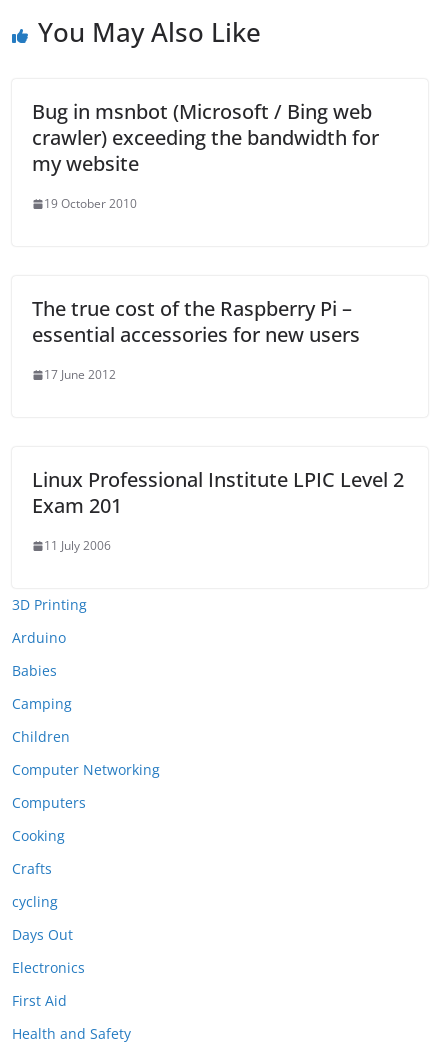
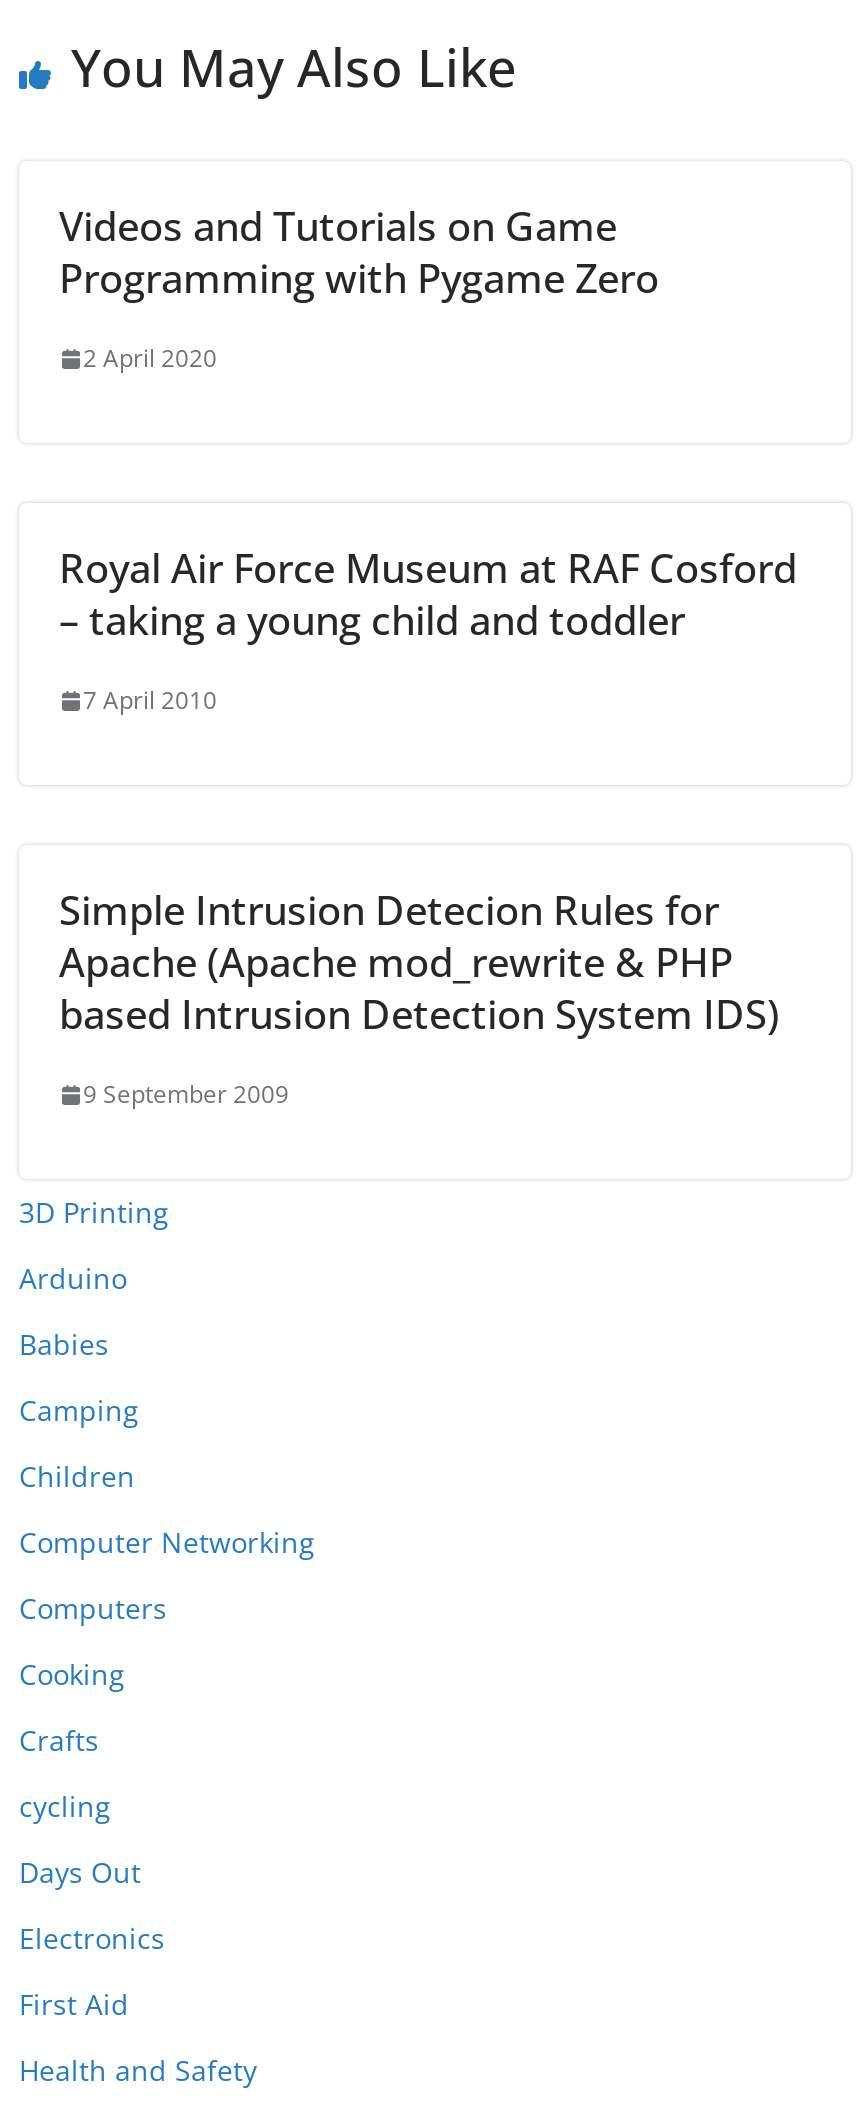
- Bug in msnbot (Microsoft / Bing web
- crawler) exceeding the bandwidth for
- my website
+ Videos and Tutorials on Game
+ Programming with Pygame Zero

- 19 October 2010
+ 2 April 2020

- The true cost of the Raspberry Pi –
- essential accessories for new users
+ Royal Air Force Museum at RAF Cosford
+ – taking a young child and toddler

- 17 June 2012
+ 7 April 2010

- Linux Professional Institute LPIC Level 2
- Exam 201
+ Simple Intrusion Detecion Rules for
+ Apache (Apache mod_rewrite & PHP
+ based Intrusion Detection System IDS)

- 11 July 2006
+ 9 September 2009
